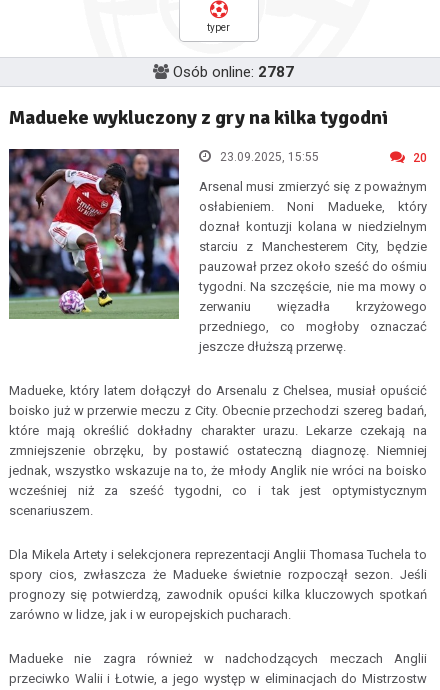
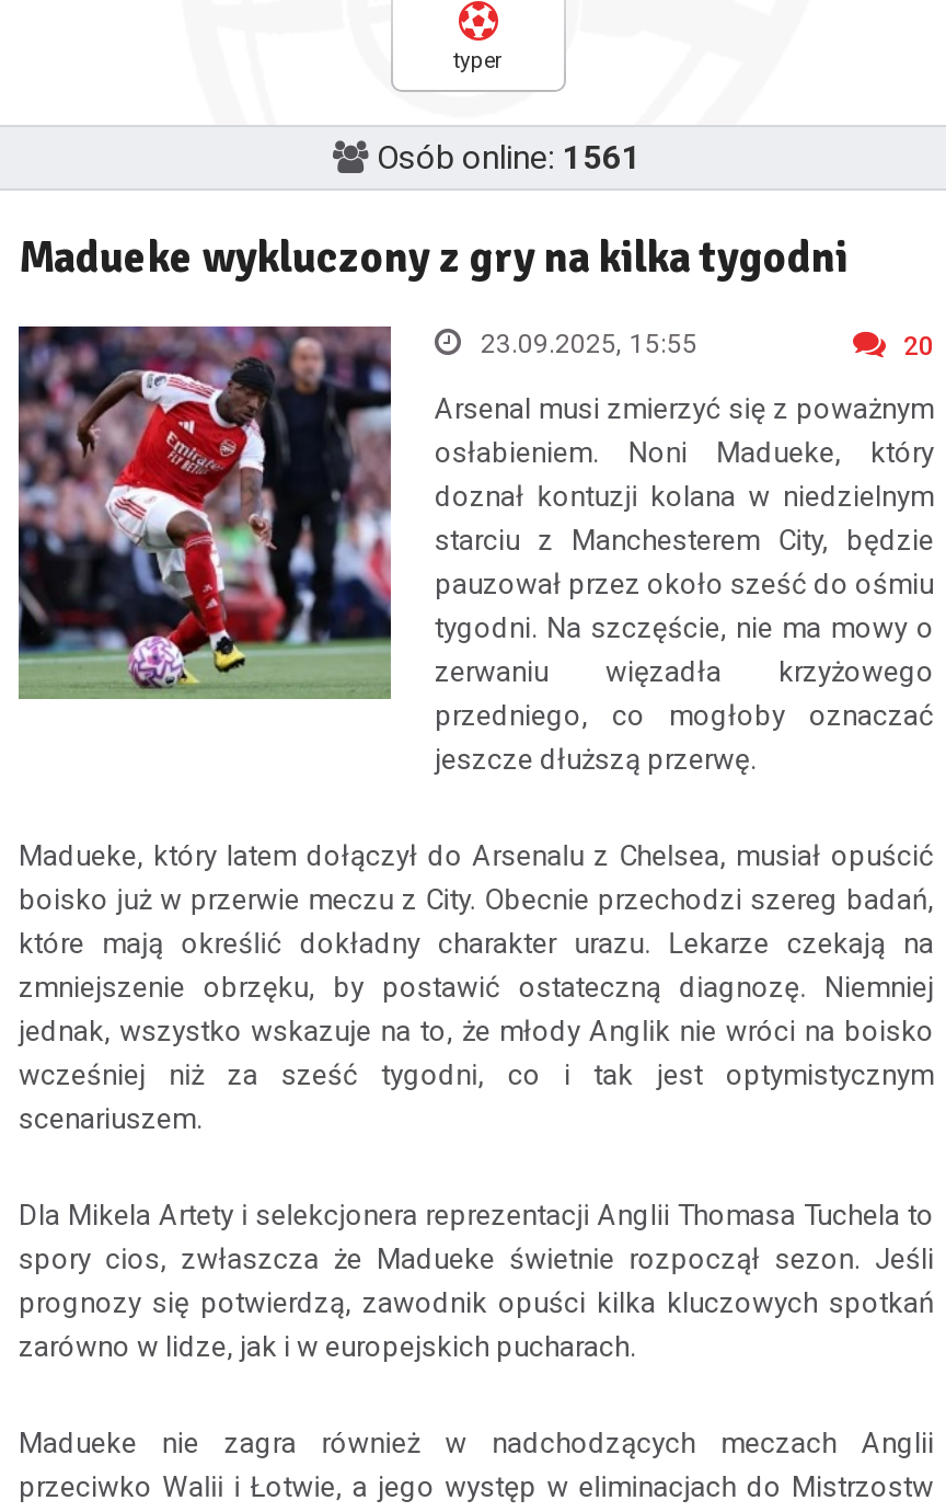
- Osób online: 2787
+ Osób online: 1561
